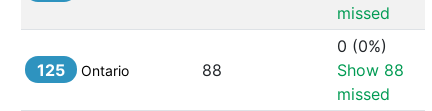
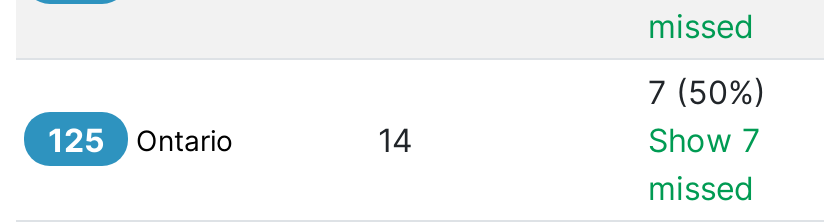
- 0 (0% )
+ 7 (50% )

- 88
+ 14

- Show 88
+ Show 7
